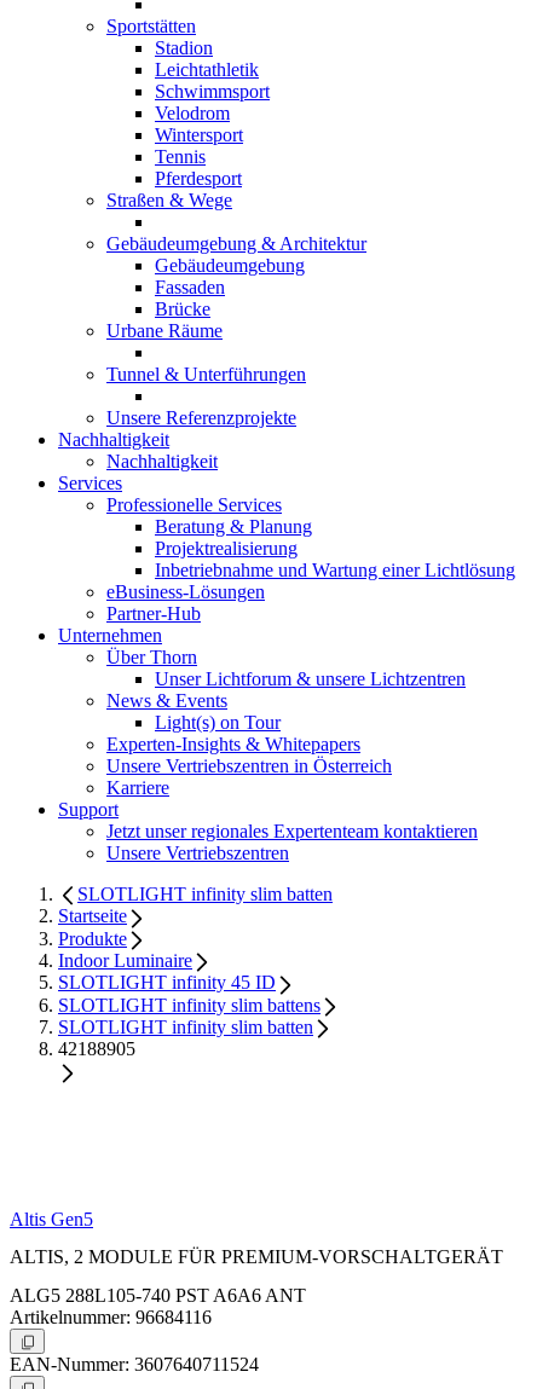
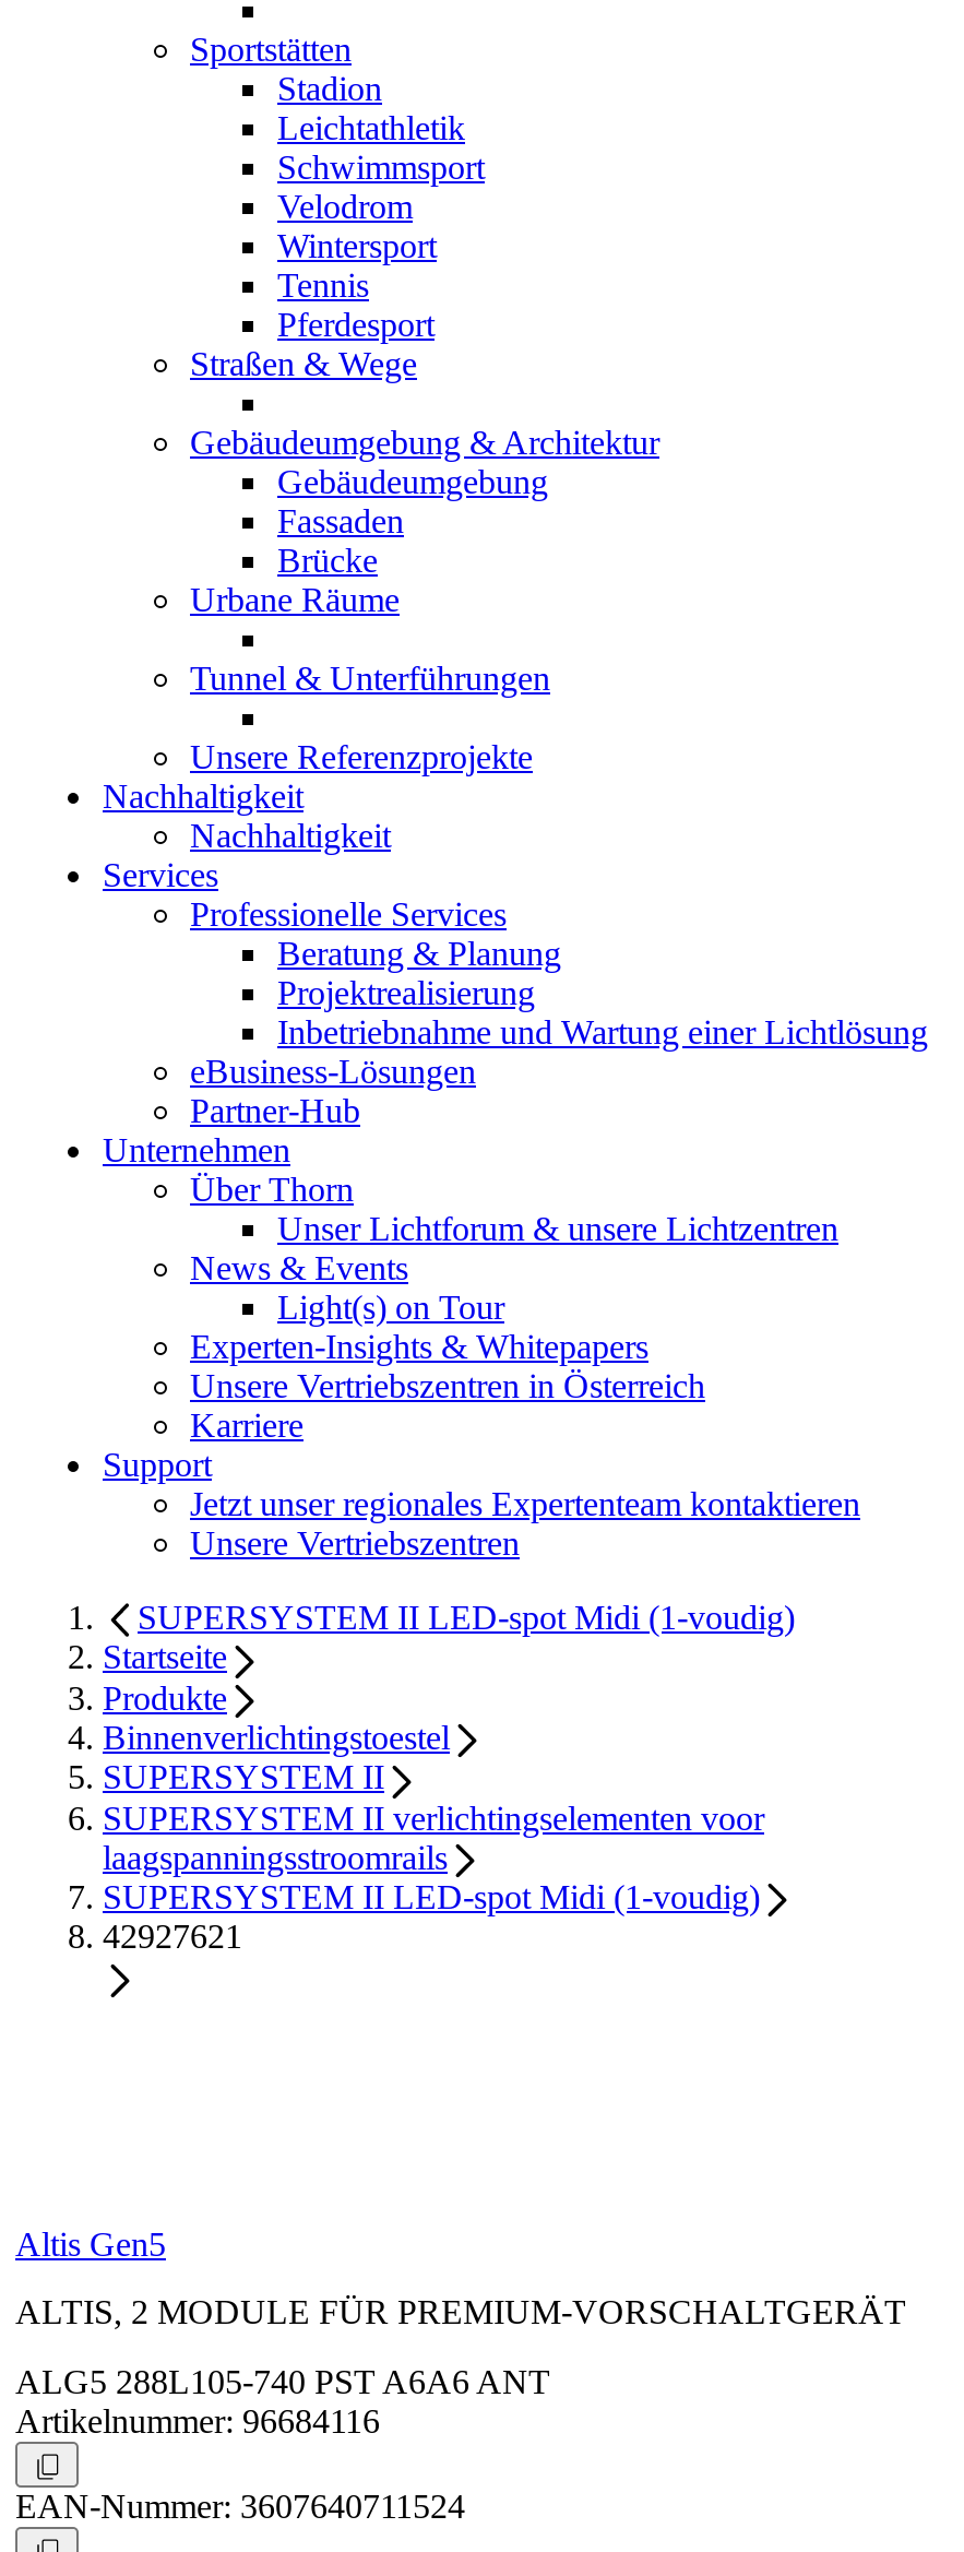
- SLOTLIGHT infinity slim batten
+ SUPERSYSTEM II LED-spot Midi (1-voudig)

- Indoor Luminaire
- SLOTLIGHT infinity 45 ID
- SLOTLIGHT infinity slim battens
- SLOTLIGHT infinity slim batten
- 42188905
+ Binnenverlichtingstoestel
+ SUPERSYSTEM II
+ SUPERSYSTEM II verlichtingselementen voor
+ laagspanningsstroomrails
+ SUPERSYSTEM II LED-spot Midi (1-voudig)
+ 42927621
